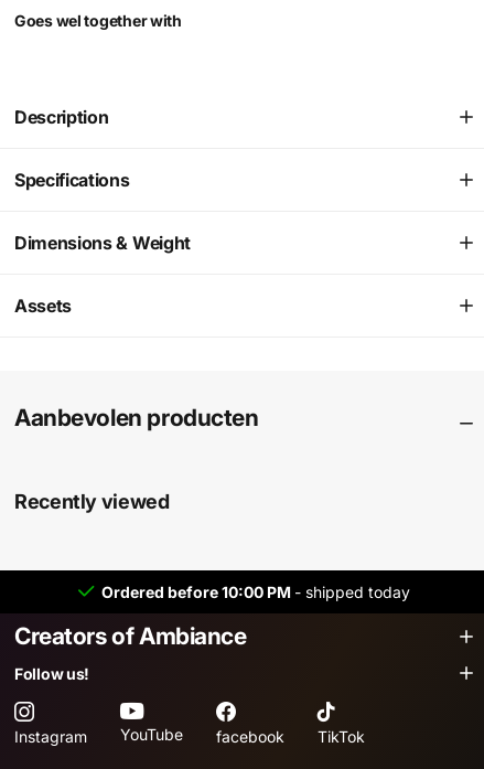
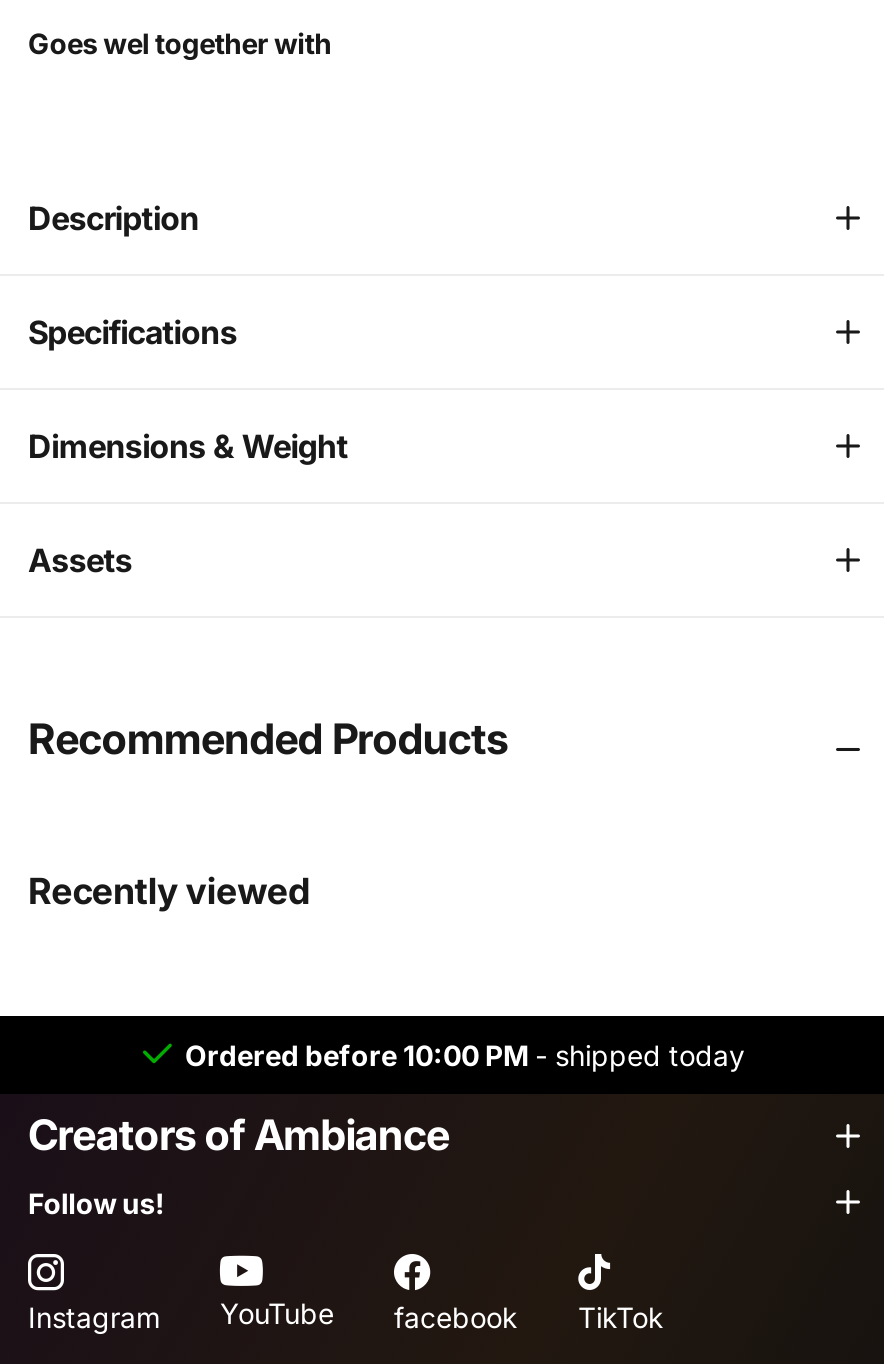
- Aanbevolen producten
+ Recommended Products
